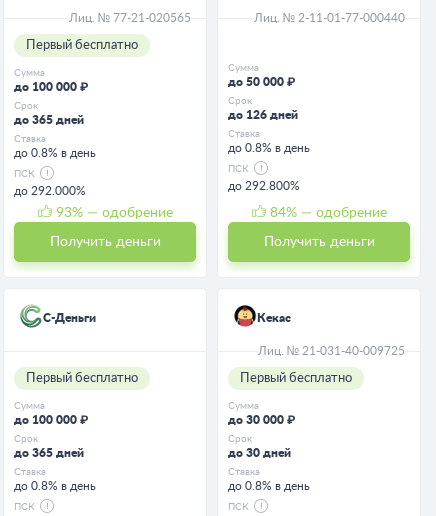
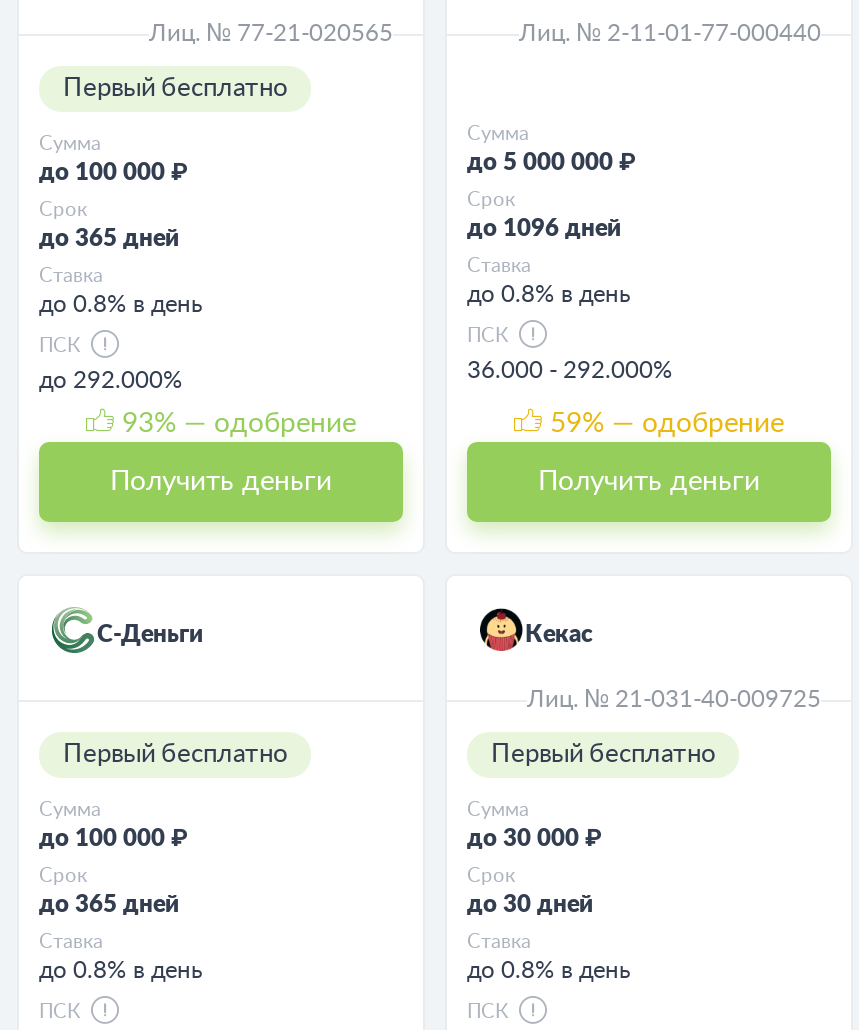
- до 50 000 ₽
+ до 5 000 000 ₽

- до 126 дней
+ до 1096 дней

- до 292.800%
+ 36.000 - 292.000%

- 84% — одобрение
+ 59% — одобрение
